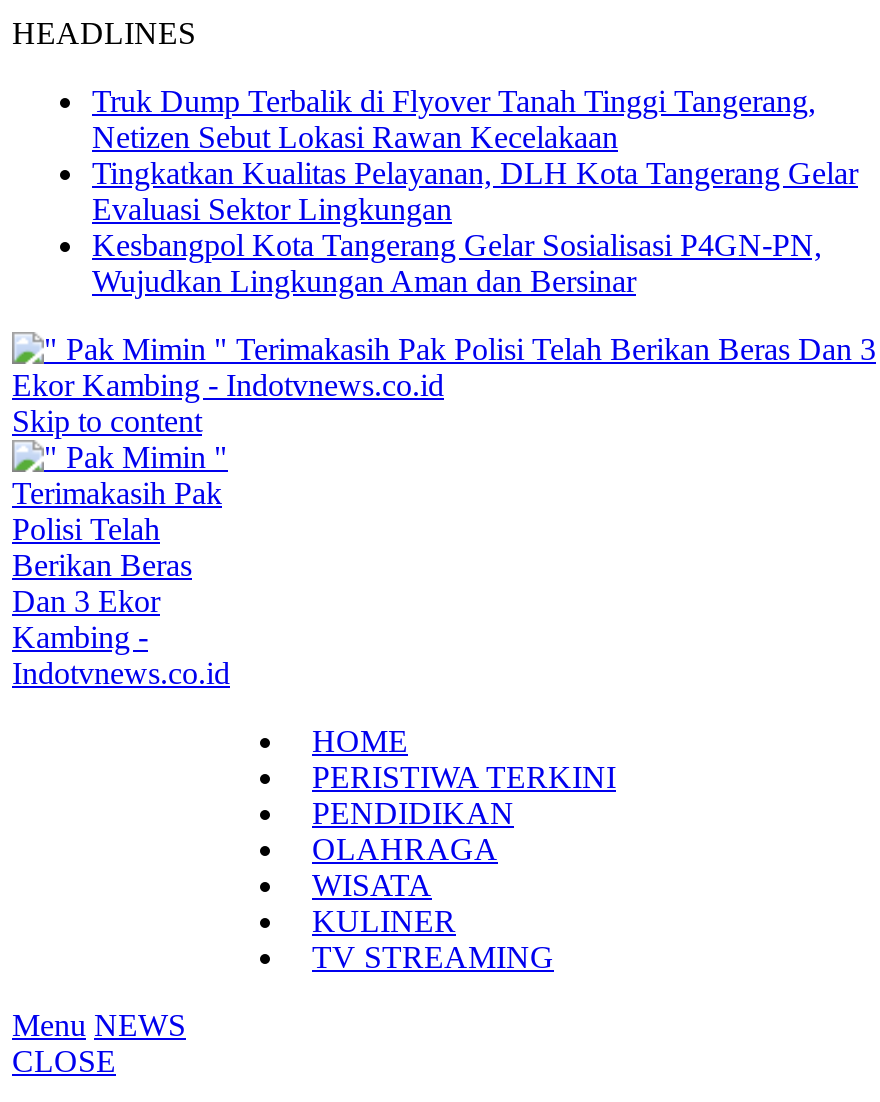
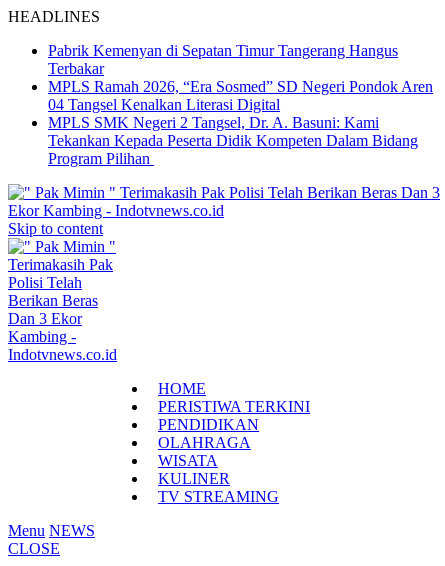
- Truk Dump Terbalik di Flyover Tanah Tinggi Tangerang,
- Netizen Sebut Lokasi Rawan Kecelakaan
- Tingkatkan Kualitas Pelayanan, DLH Kota Tangerang Gelar
- Evaluasi Sektor Lingkungan
- Kesbangpol Kota Tangerang Gelar Sosialisasi P4GN-PN,
- Wujudkan Lingkungan Aman dan Bersinar
+ Pabrik Kemenyan di Sepatan Timur Tangerang Hangus
+ Terbakar
+ MPLS Ramah 2026, “Era Sosmed” SD Negeri Pondok Aren
+ 04 Tangsel Kenalkan Literasi Digital
+ MPLS SMK Negeri 2 Tangsel, Dr. A. Basuni: Kami
+ Tekankan Kepada Peserta Didik Kompeten Dalam Bidang
+ Program Pilihan
